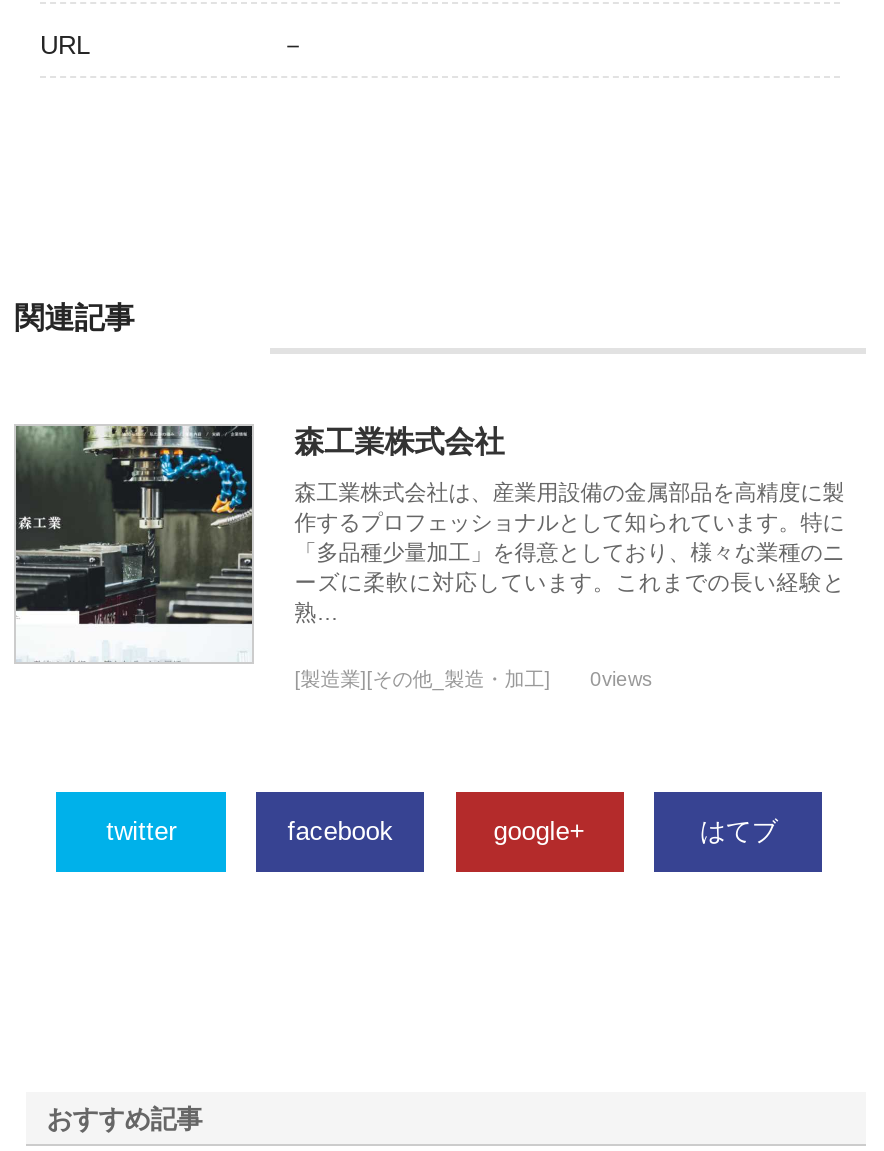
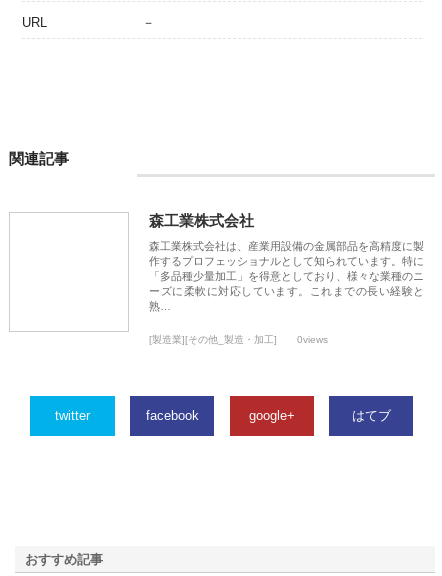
- [image]
